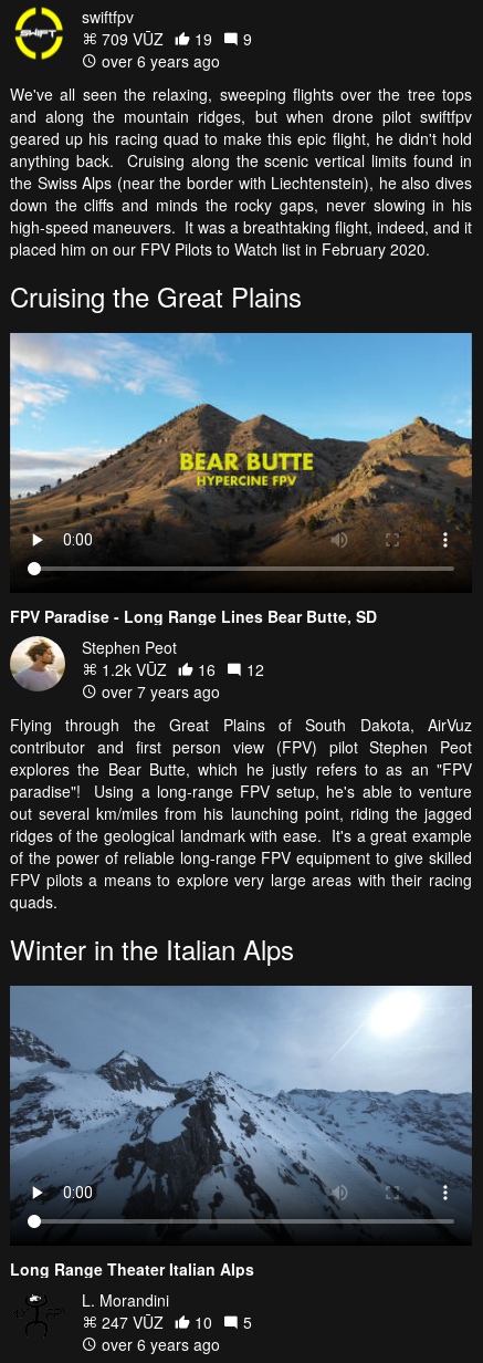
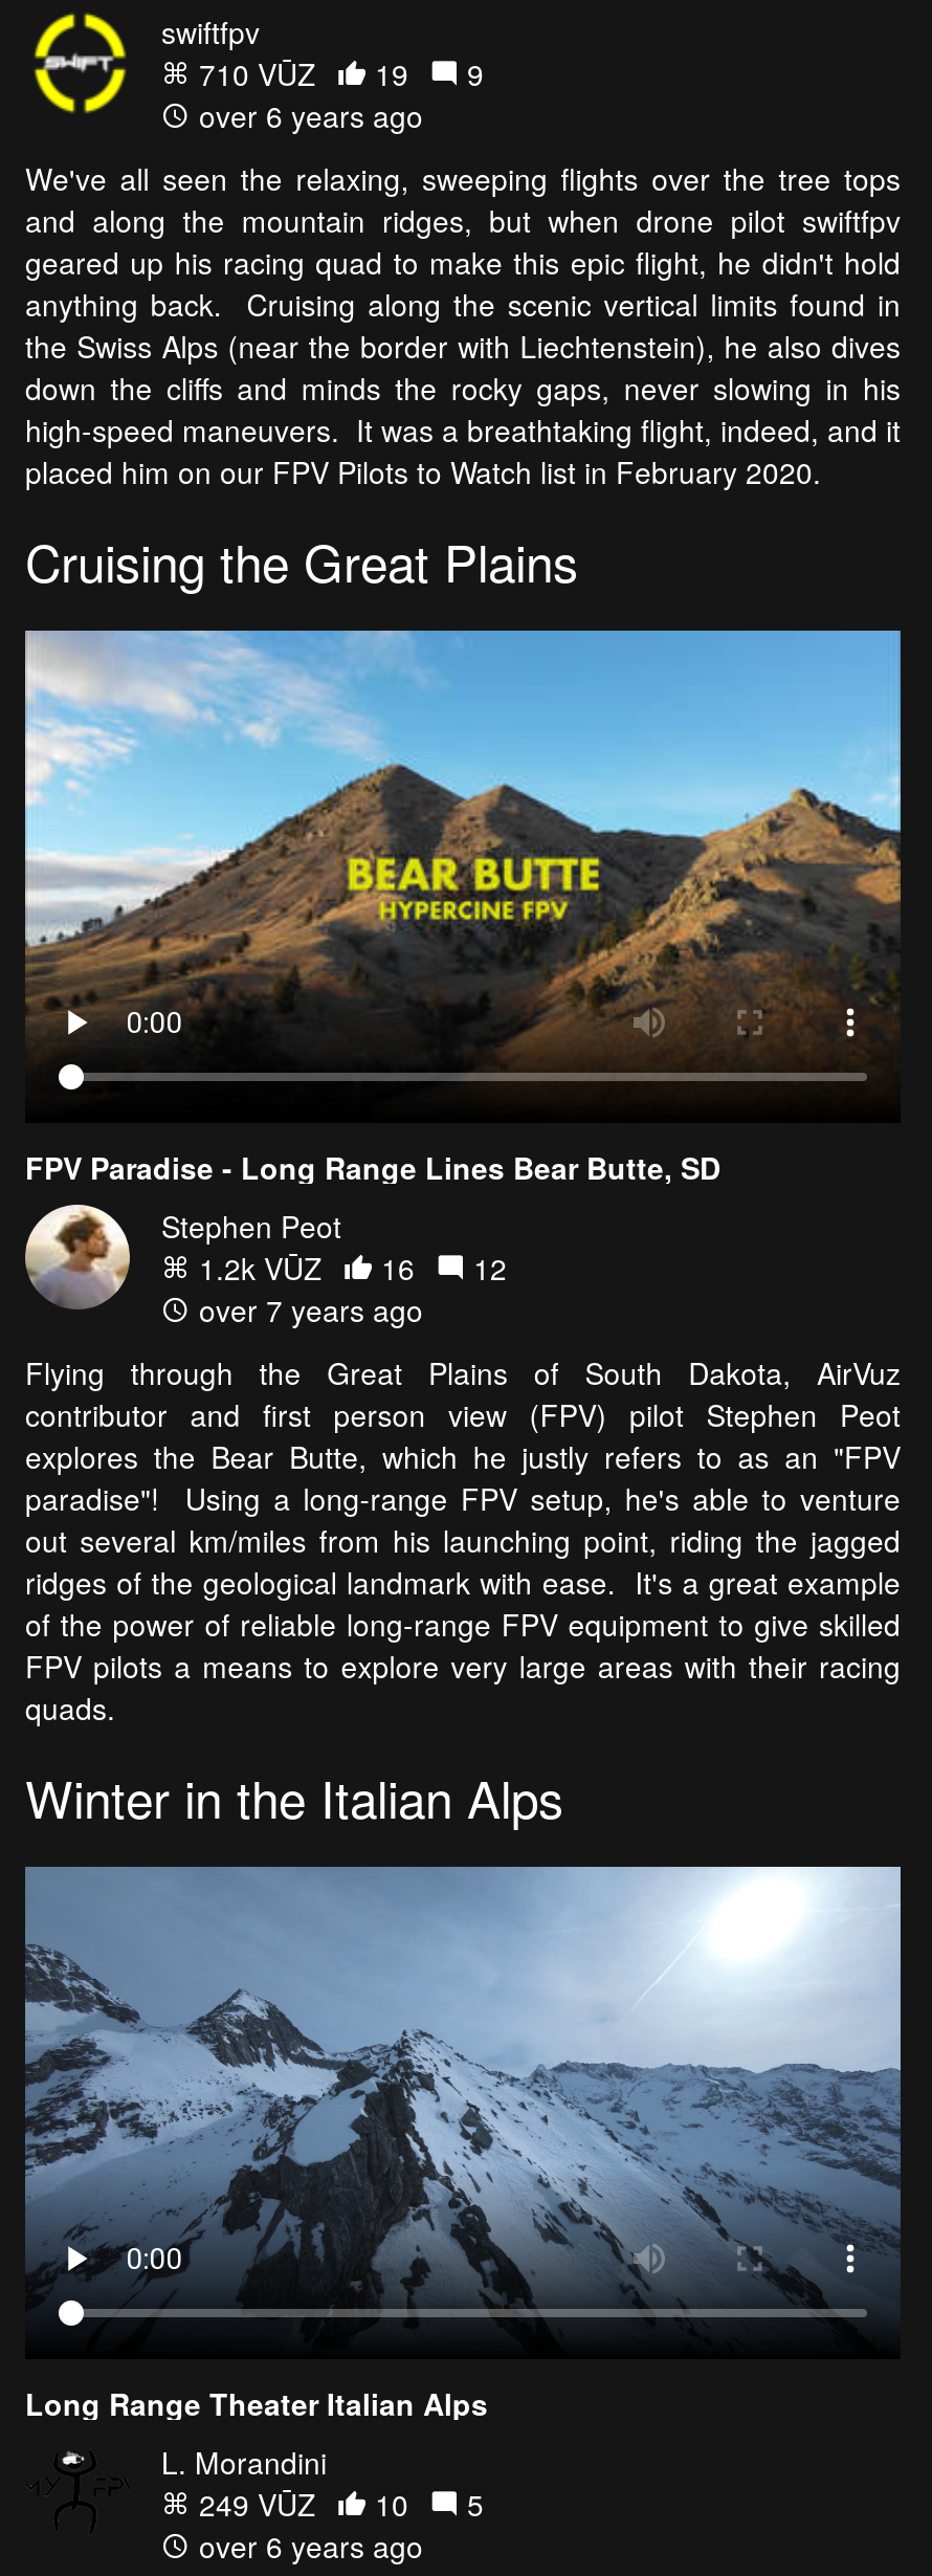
- 709 VŪZ 19 9
+ 710 VŪZ 19 9

- 247 VŪZ 10 5
+ 249 VŪZ 10 5
